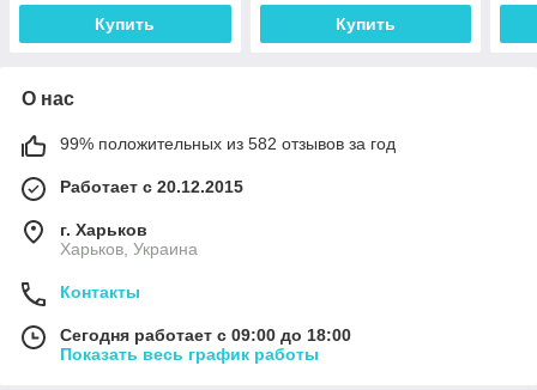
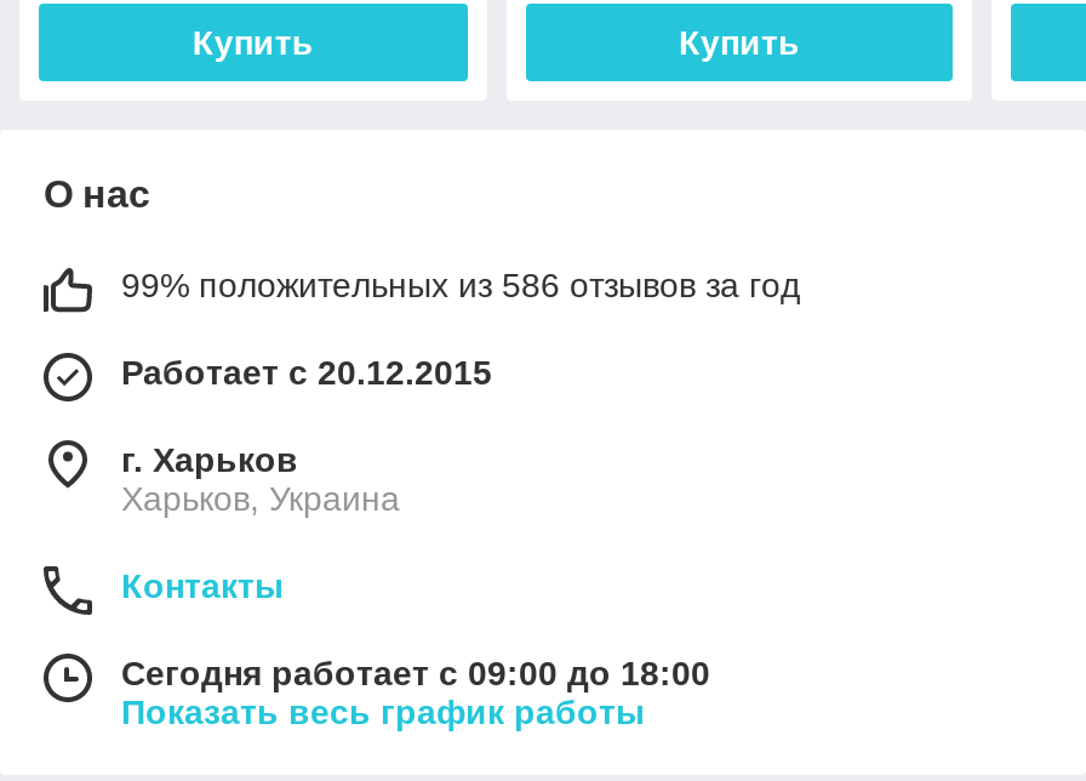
- 99% положительных из 582 отзывов за год
+ 99% положительных из 586 отзывов за год
